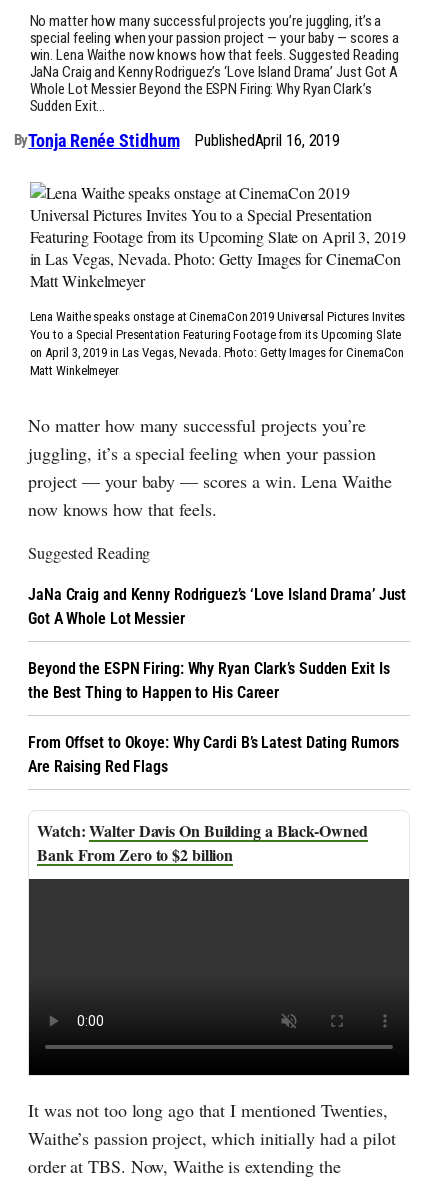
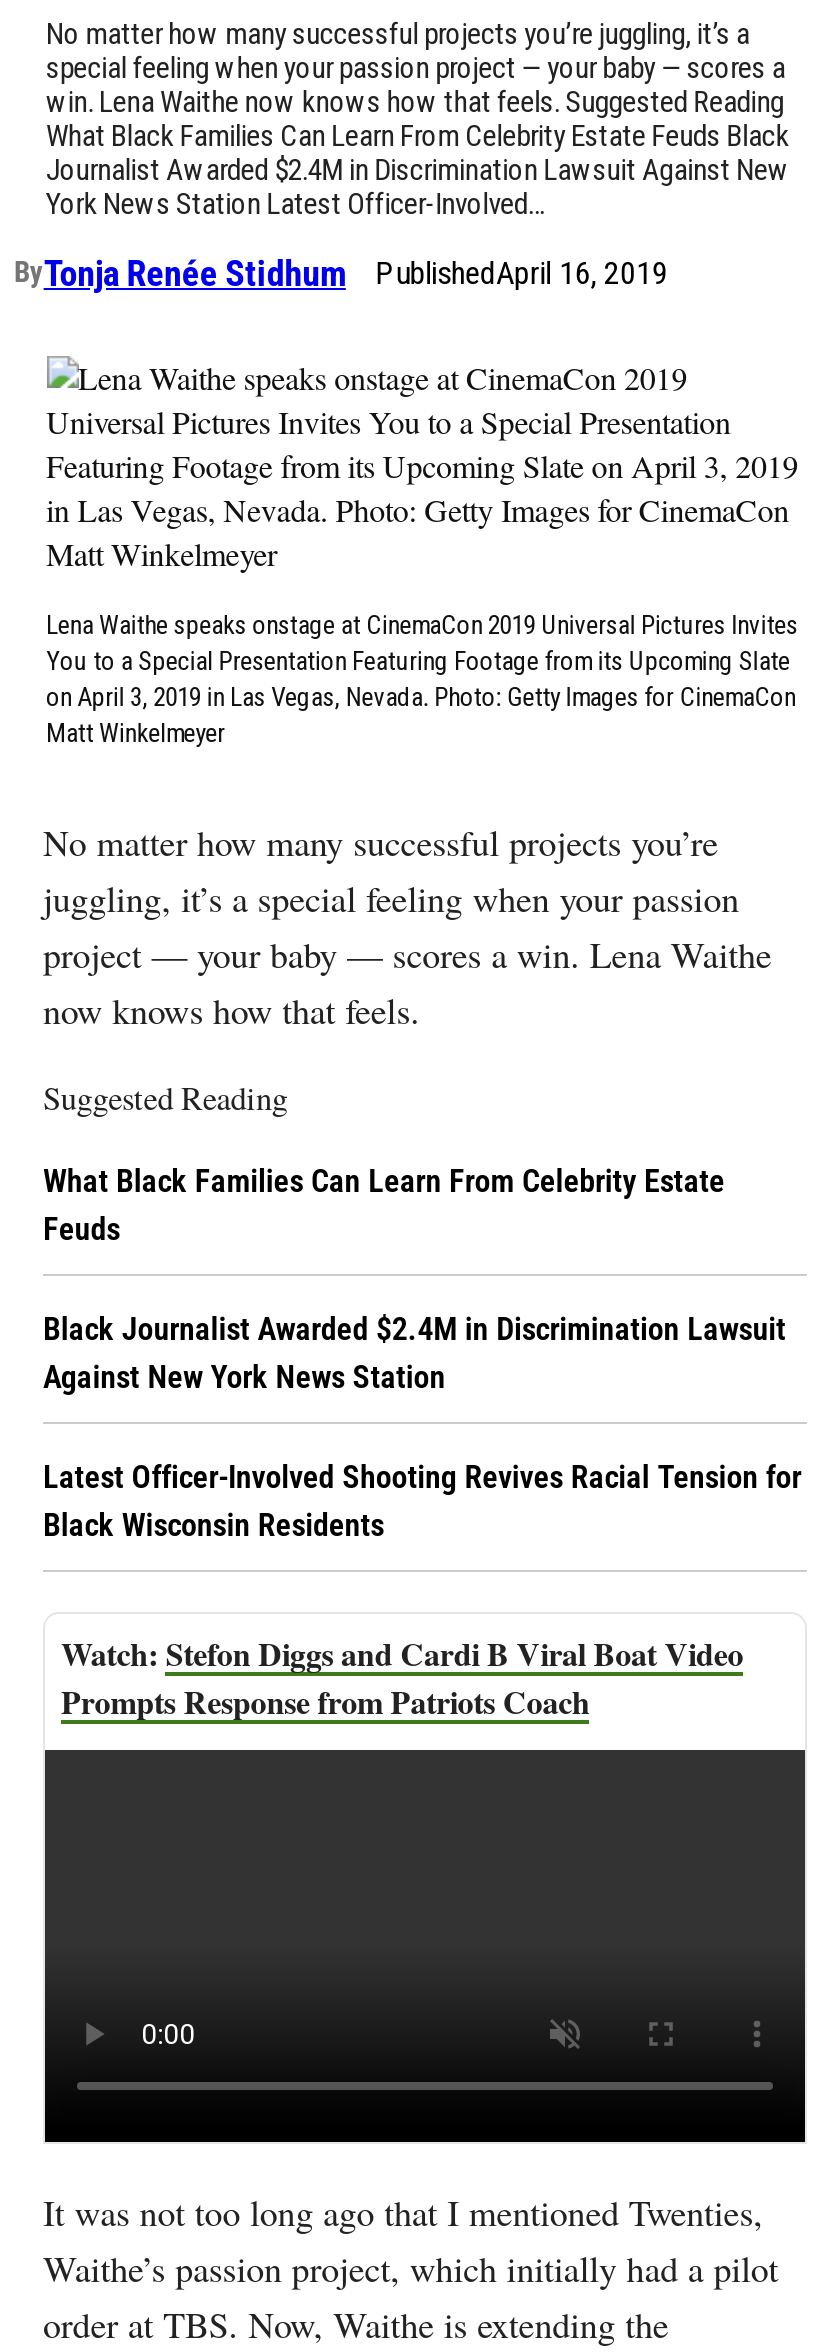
- JaNa Craig and Kenny Rodriguez’s ‘Love Island Drama’ Just Got A
- Whole Lot Messier Beyond the ESPN Firing: Why Ryan Clark’s
- Sudden Exit…
+ What Black Families Can Learn From Celebrity Estate Feuds Black
+ Journalist Awarded $2.4M in Discrimination Lawsuit Against New
+ York News Station Latest Officer-Involved…

- JaNa Craig and Kenny Rodriguez’s ‘Love Island Drama’ Just
- Got A Whole Lot Messier
+ What Black Families Can Learn From Celebrity Estate
+ Feuds

- Beyond the ESPN Firing: Why Ryan Clark’s Sudden Exit Is
- the Best Thing to Happen to His Career
+ Black Journalist Awarded $2.4M in Discrimination Lawsuit
+ Against New York News Station

- From Offset to Okoye: Why Cardi B’s Latest Dating Rumors
- Are Raising Red Flags
+ Latest Officer-Involved Shooting Revives Racial Tension for
+ Black Wisconsin Residents

- Walter Davis On Building a Black-Owned
- Bank From Zero to $2 billion
+ Stefon Diggs and Cardi B Viral Boat Video
+ Prompts Response from Patriots Coach
